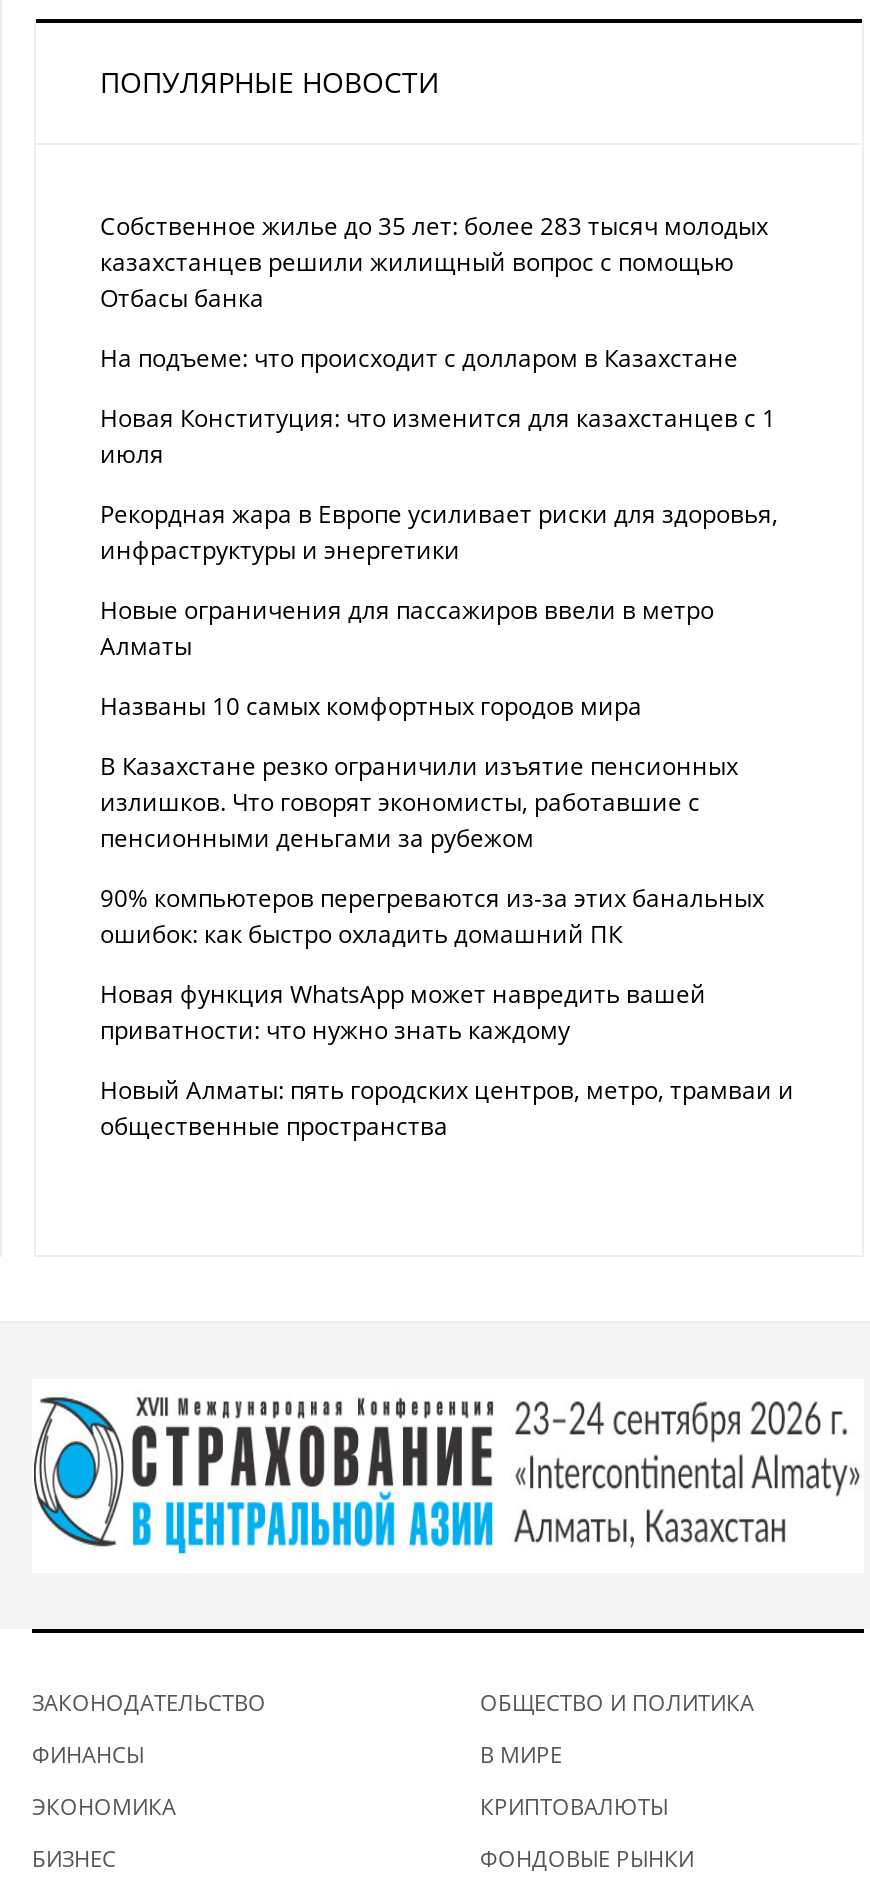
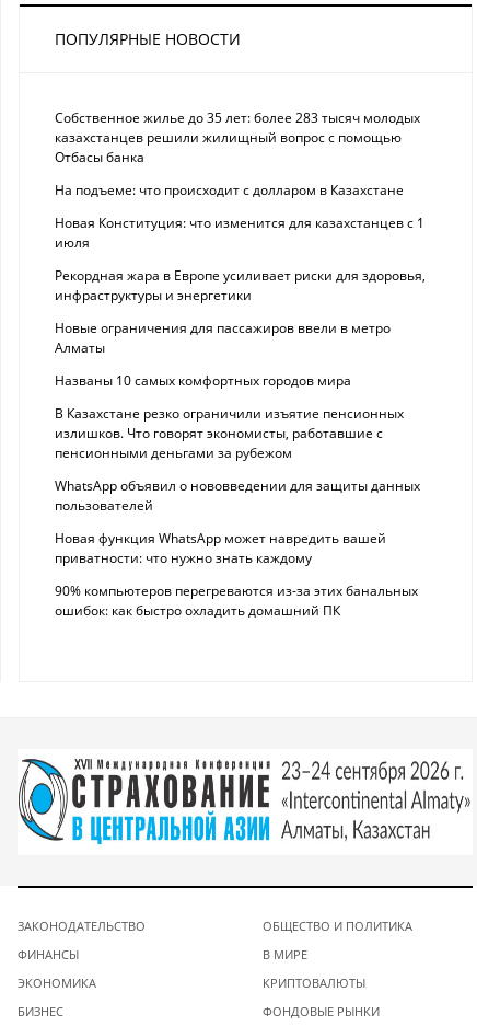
+ WhatsApp объявил о нововведении для защиты данных
+ пользователей

moved down: 90% компьютеров перегреваются из-за этих банальных | ошибок: как быстро охладить домашний ПК

- Новый Алматы: пять городских центров, метро, трамваи и
- общественные пространства
